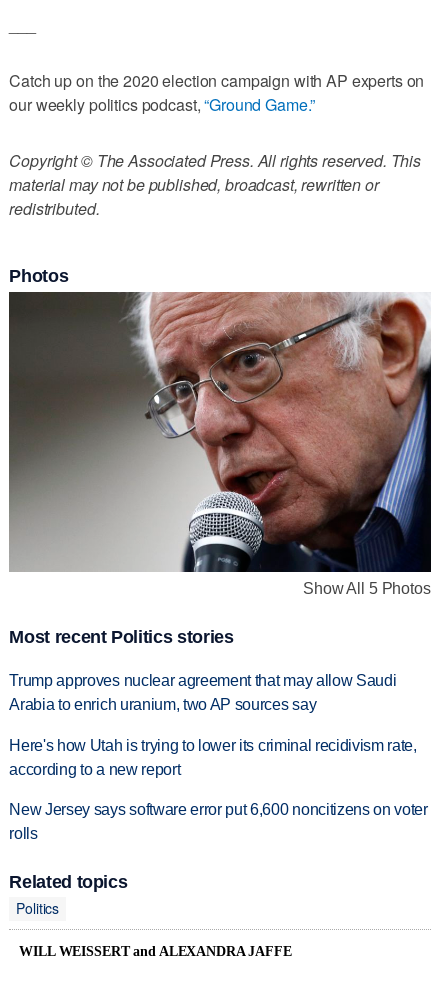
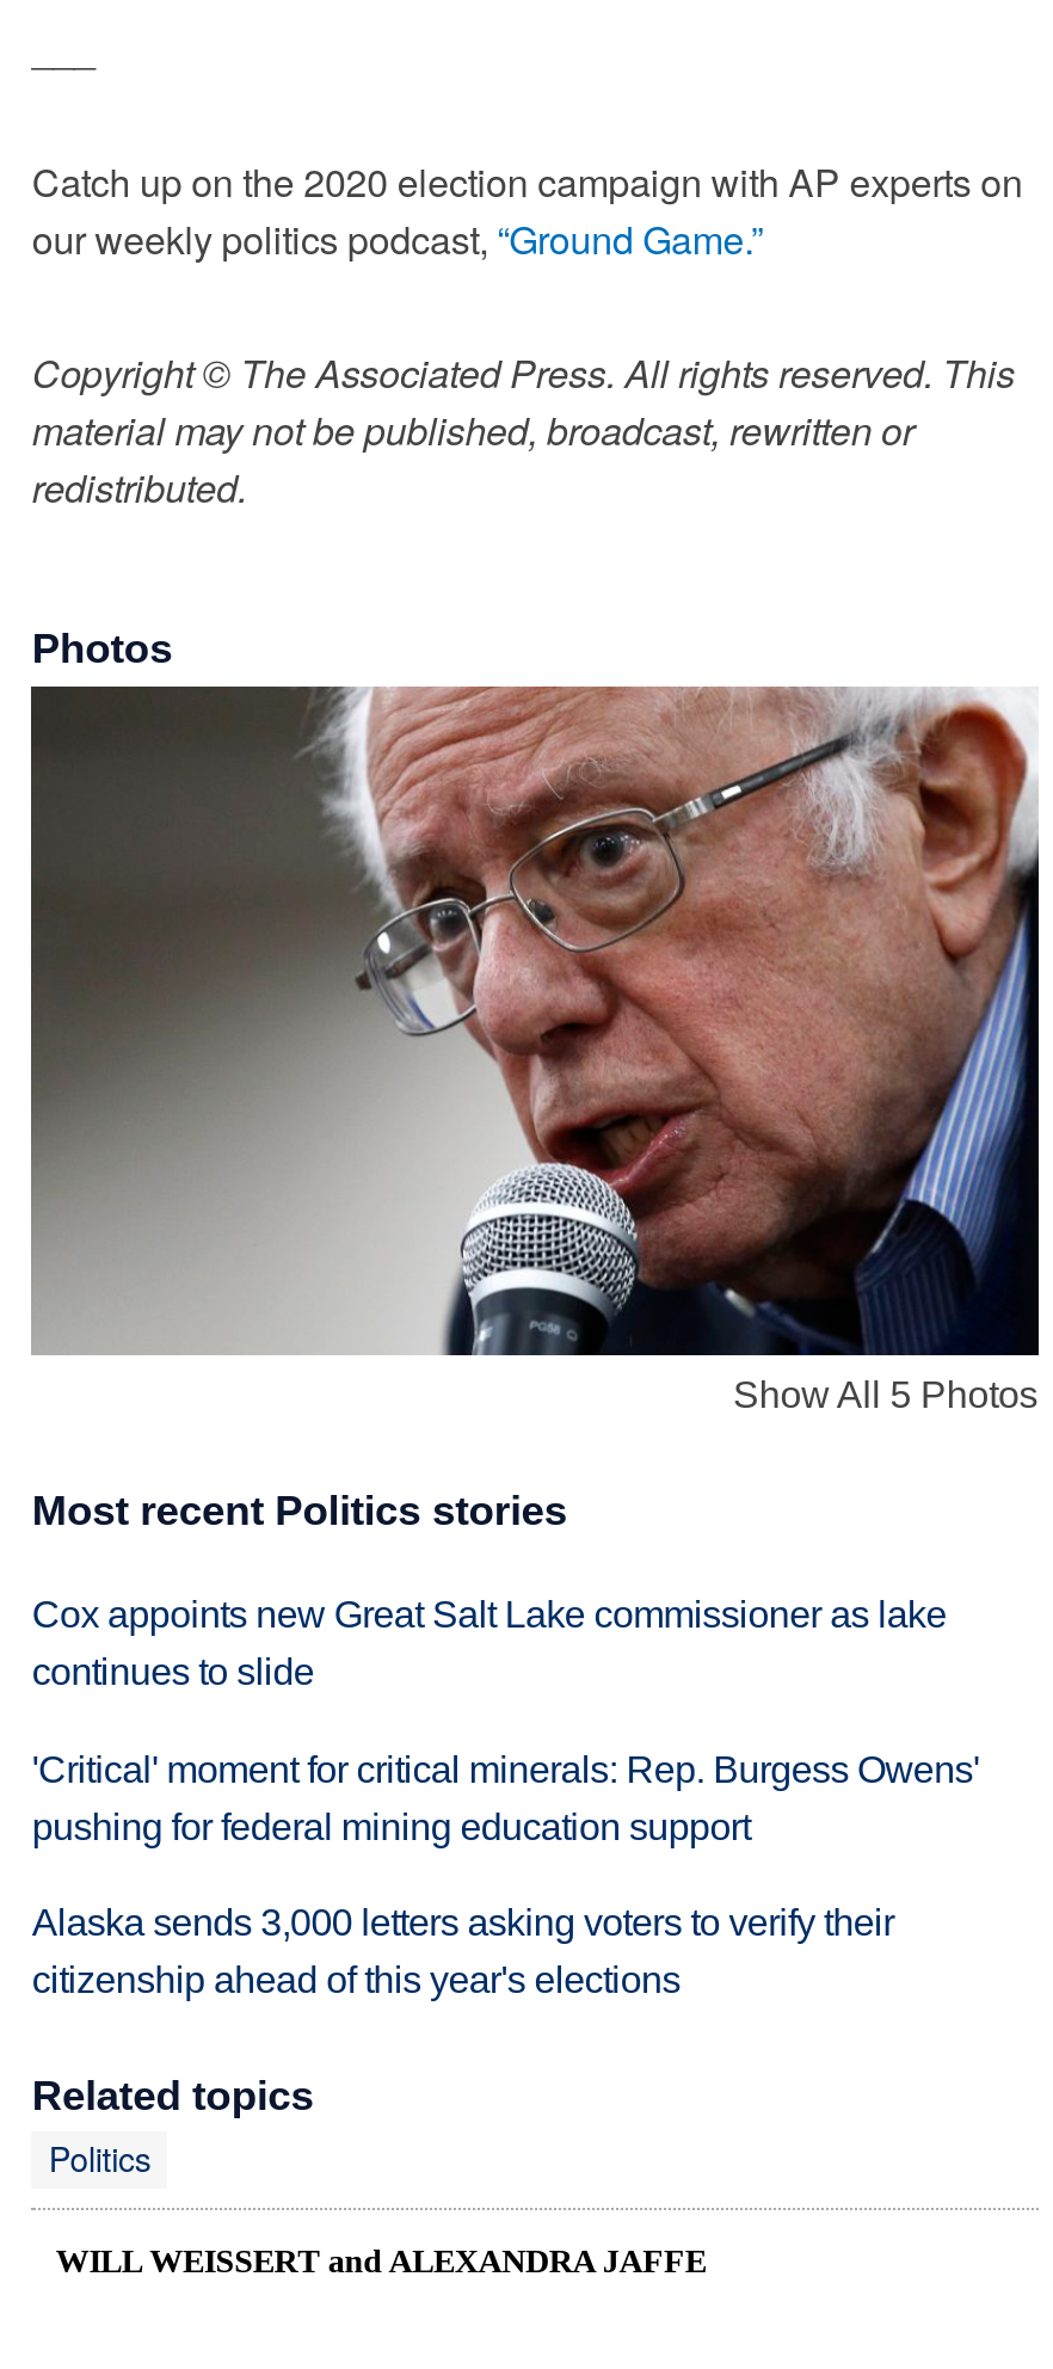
- Trump approves nuclear agreement that may allow Saudi
- Arabia to enrich uranium, two AP sources say
+ Cox appoints new Great Salt Lake commissioner as lake
+ continues to slide

- Here's how Utah is trying to lower its criminal recidivism rate,
- according to a new report
+ 'Critical' moment for critical minerals: Rep. Burgess Owens'
+ pushing for federal mining education support

- New Jersey says software error put 6,600 noncitizens on voter
- rolls
+ Alaska sends 3,000 letters asking voters to verify their
+ citizenship ahead of this year's elections
